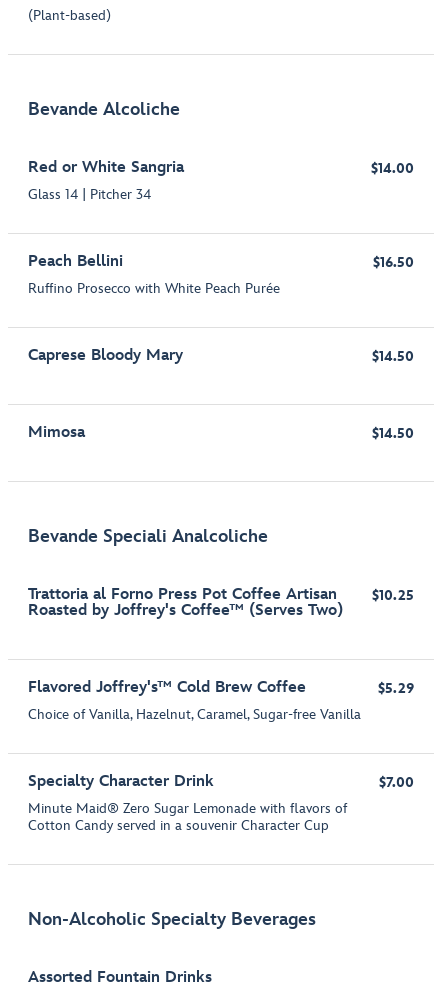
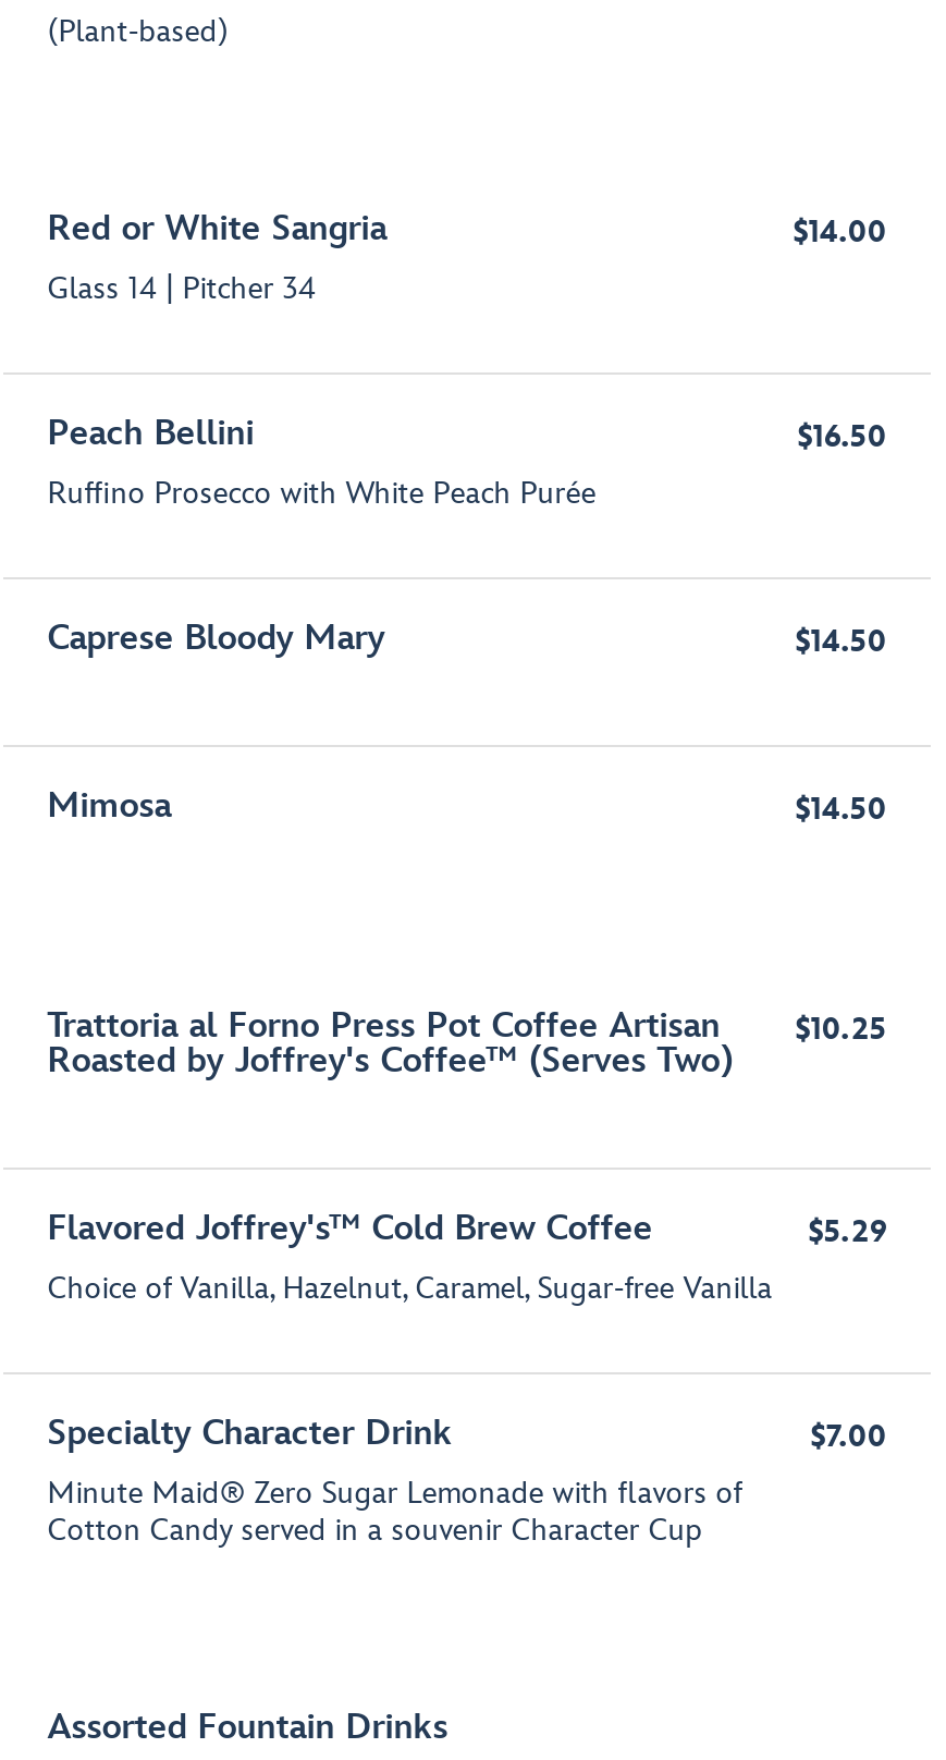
- Bevande Alcoliche

- Bevande Speciali Analcoliche

- Non-Alcoholic Specialty Beverages
